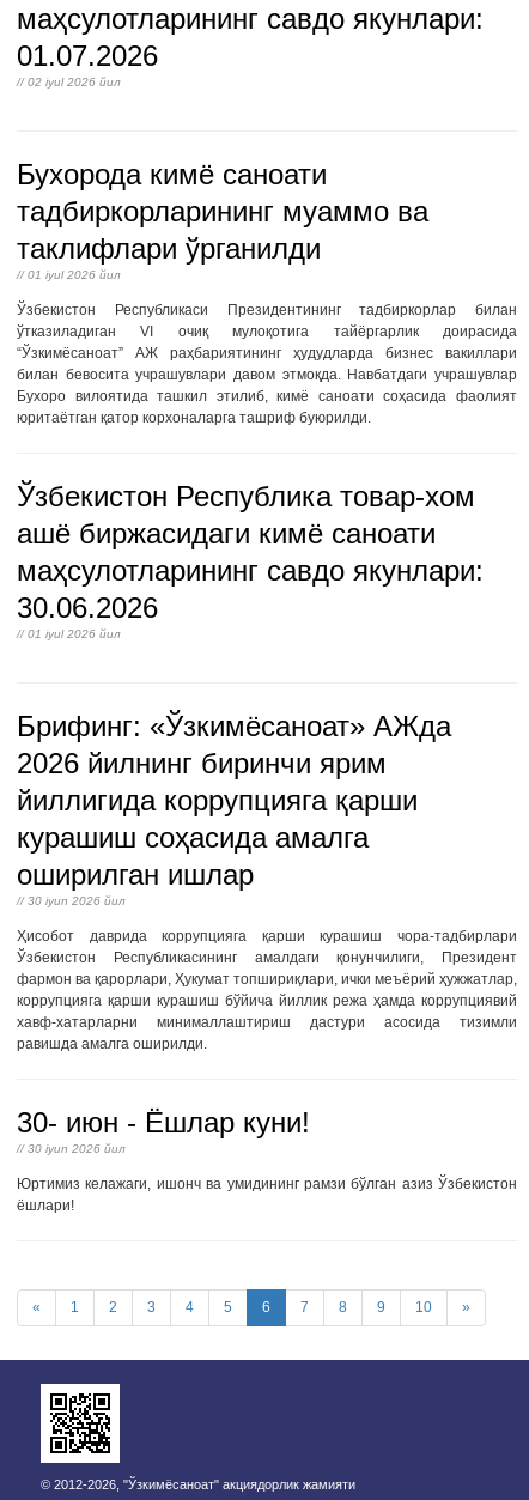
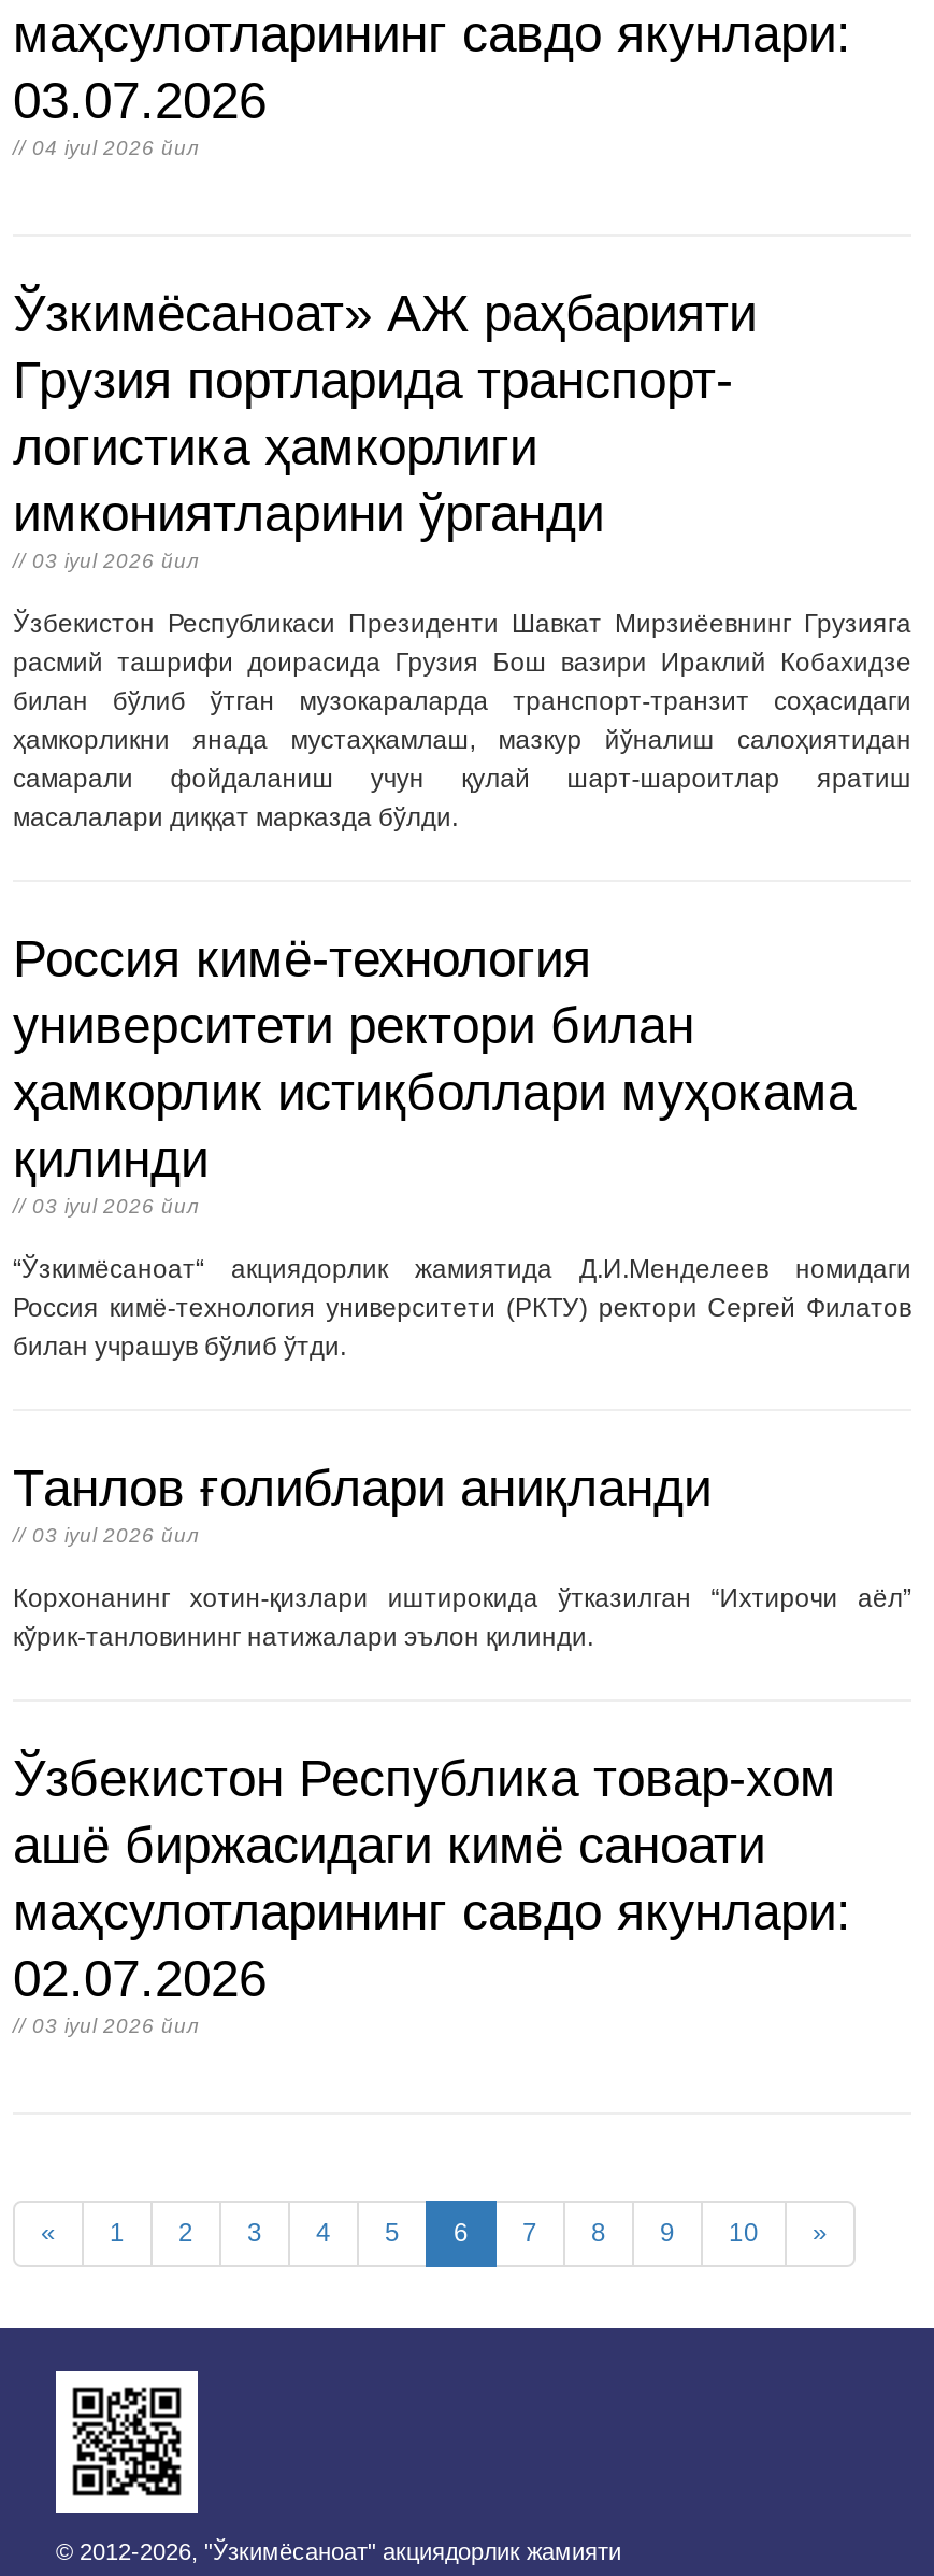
- 01.07.2026
- // 02 iyul 2026 йил
- Бухорода кимё саноати
- тадбиркорларининг муаммо ва
- таклифлари ўрганилди
- // 01 iyul 2026 йил
- Ўзбекистон Республикаси Президентининг тадбиркорлар билан
- ўтказиладиган VI очиқ мулоқотига тайёргарлик доирасида
- “Ўзкимёсаноат” АЖ раҳбариятининг ҳудудларда бизнес вакиллари
- билан бевосита учрашувлари давом этмоқда. Навбатдаги учрашувлар
- Бухоро вилоятида ташкил этилиб, кимё саноати соҳасида фаолият
- юритаётган қатор корхоналарга ташриф буюрилди.
+ 03.07.2026
+ // 04 iyul 2026 йил
+ Ўзкимёсаноат» АЖ раҳбарияти
+ Грузия портларида транспорт-
+ логистика ҳамкорлиги
+ имкониятларини ўрганди
+ // 03 iyul 2026 йил
+ Ўзбекистон Республикаси Президенти Шавкат Мирзиёевнинг Грузияга
+ расмий ташрифи доирасида Грузия Бош вазири Ираклий Кобахидзе
+ билан бўлиб ўтган музокараларда транспорт-транзит соҳасидаги
+ ҳамкорликни янада мустаҳкамлаш, мазкур йўналиш салоҳиятидан
+ самарали фойдаланиш учун қулай шарт-шароитлар яратиш
+ масалалари диққат марказда бўлди.
+ Россия кимё-технология
+ университети ректори билан
+ ҳамкорлик истиқболлари муҳокама
+ қилинди
+ // 03 iyul 2026 йил
+ “Ўзкимёсаноат“ акциядорлик жамиятида Д.И.Менделеев номидаги
+ Россия кимё-технология университети (РКТУ) ректори Сергей Филатов
+ билан учрашув бўлиб ўтди.
+ Танлов ғолиблари аниқланди
+ // 03 iyul 2026 йил
+ Корхонанинг хотин-қизлари иштирокида ўтказилган “Ихтирочи аёл”
+ кўрик-танловининг натижалари эълон қилинди.

moved down: Ўзбекистон Республика товар-хом | ашё биржасидаги кимё саноати | маҳсулотларининг савдо якунлари:

- 30.06.2026
- // 01 iyul 2026 йил
- Брифинг: «Ўзкимёсаноат» АЖда
- 2026 йилнинг биринчи ярим
- йиллигида коррупцияга қарши
- курашиш соҳасида амалга
- оширилган ишлар
- // 30 iyun 2026 йил
- Ҳисобот даврида коррупцияга қарши курашиш чора-тадбирлари
- Ўзбекистон Республикасининг амалдаги қонунчилиги, Президент
- фармон ва қарорлари, Ҳукумат топшириқлари, ички меъёрий ҳужжатлар,
- коррупцияга қарши курашиш бўйича йиллик режа ҳамда коррупциявий
- хавф-хатарларни минималлаштириш дастури асосида тизимли
- равишда амалга оширилди.
- 30- июн - Ёшлар куни!
- // 30 iyun 2026 йил
- Юртимиз келажаги, ишонч ва умидининг рамзи бўлган азиз Ўзбекистон
- ёшлари!
+ 02.07.2026
+ // 03 iyul 2026 йил
